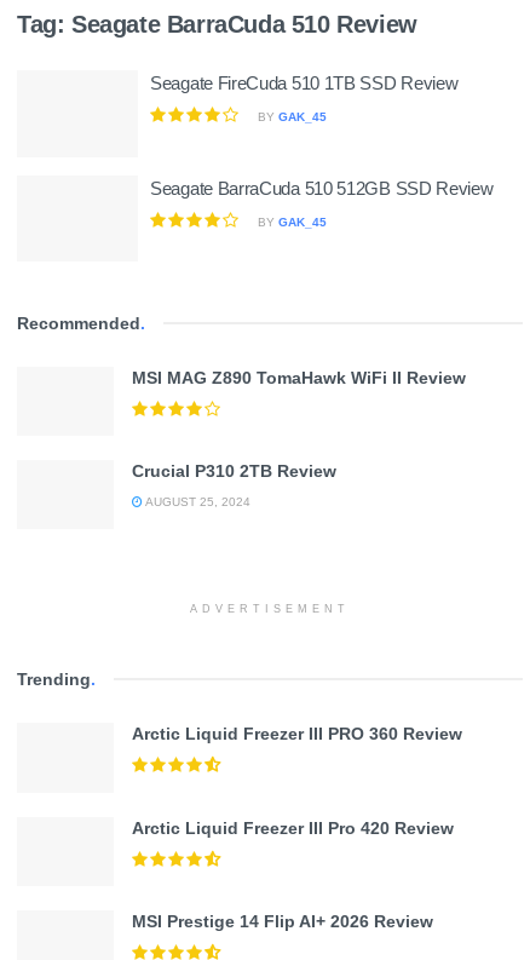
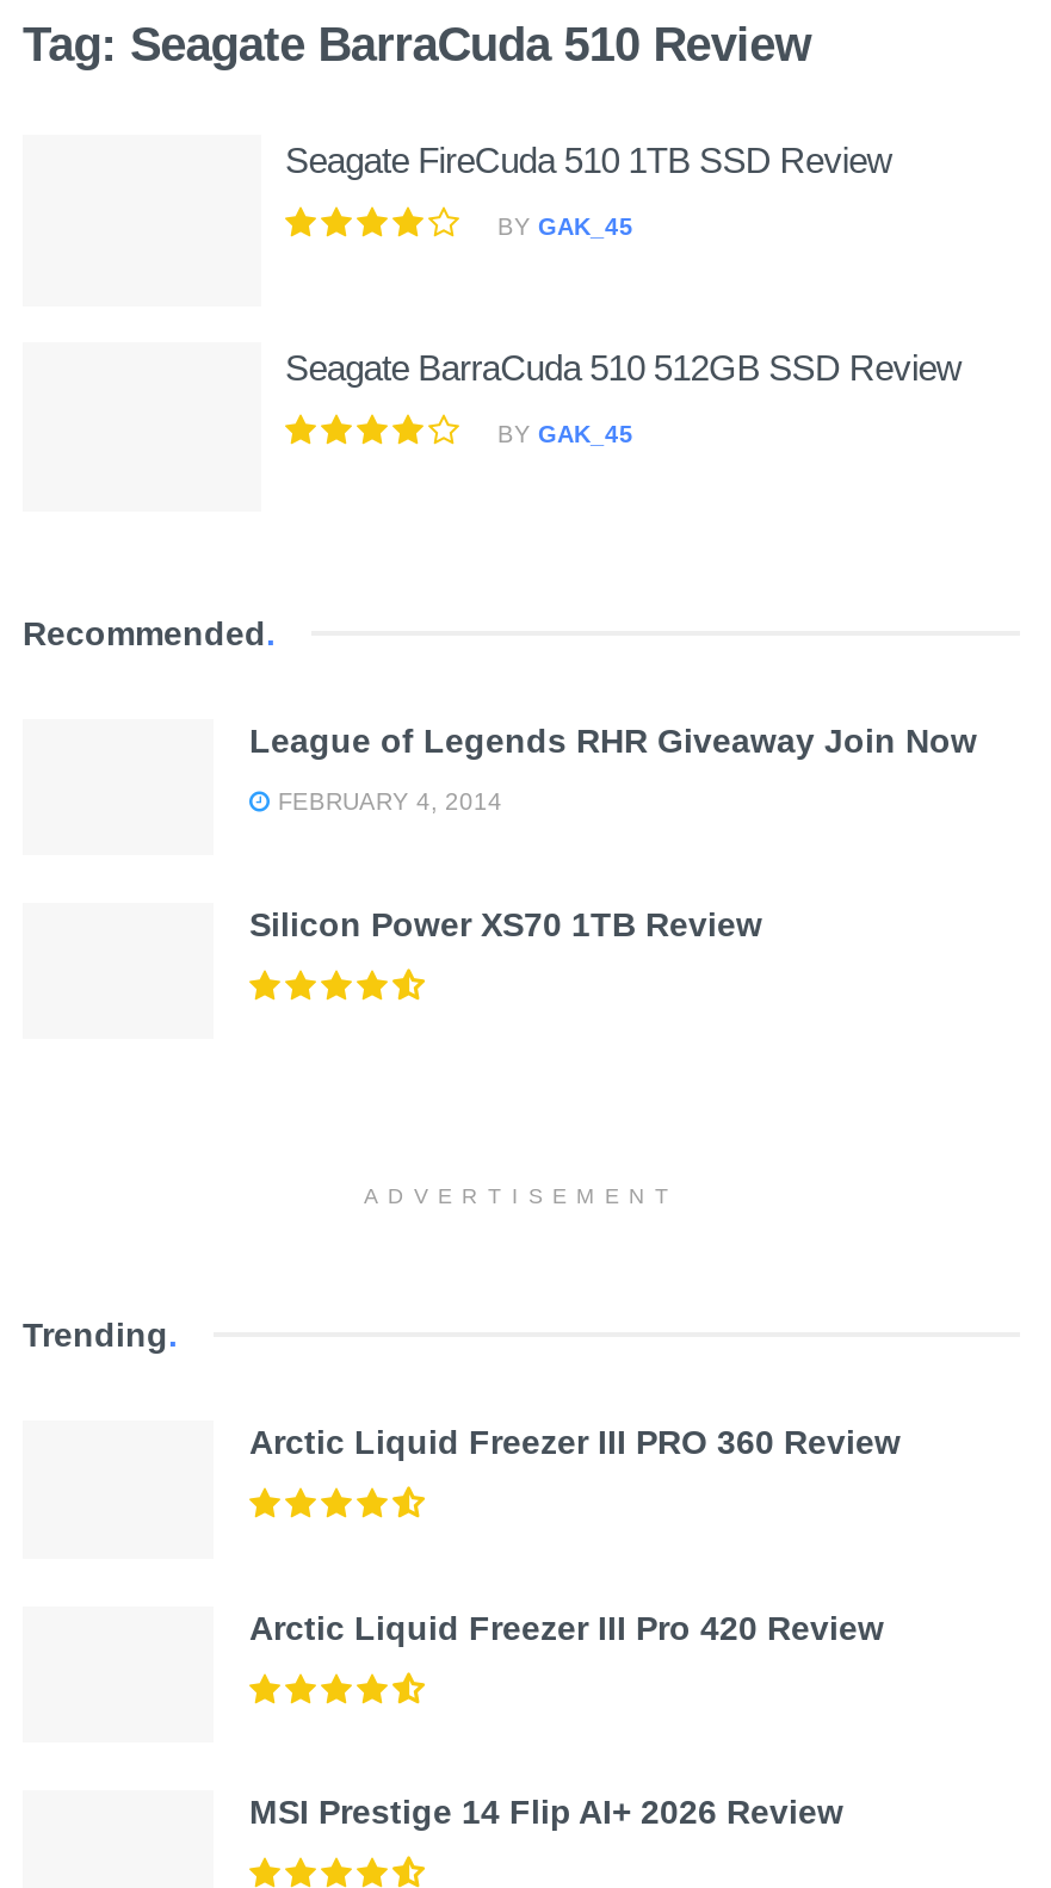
- MSI MAG Z890 TomaHawk WiFi II Review
+ League of Legends RHR Giveaway Join Now

- Crucial P310 2TB Review
+ FEBRUARY 4, 2014

- AUGUST 25, 2024
+ Silicon Power XS70 1TB Review
